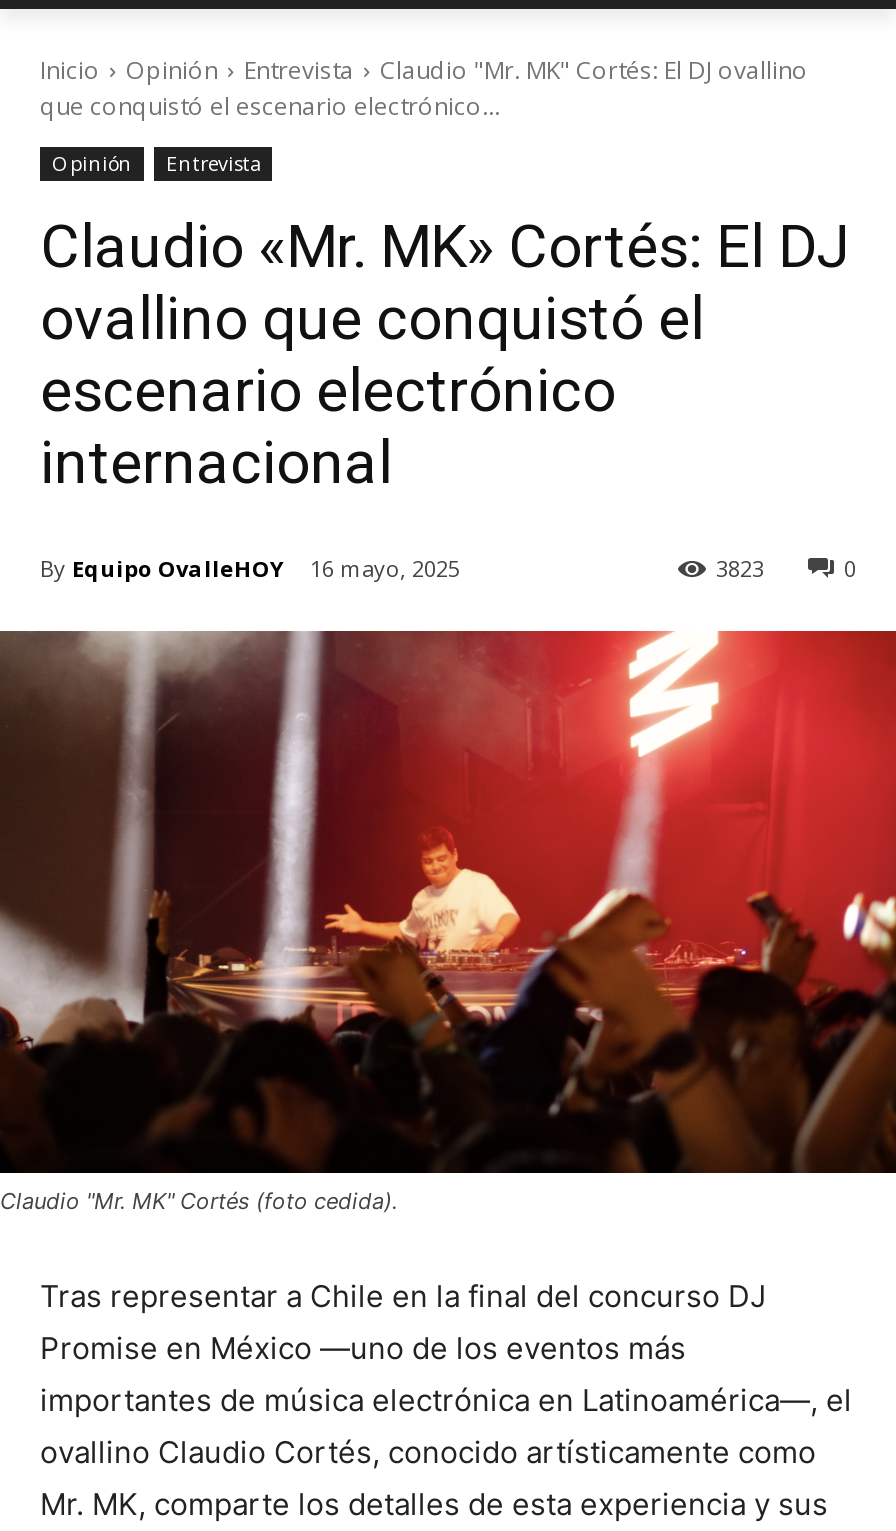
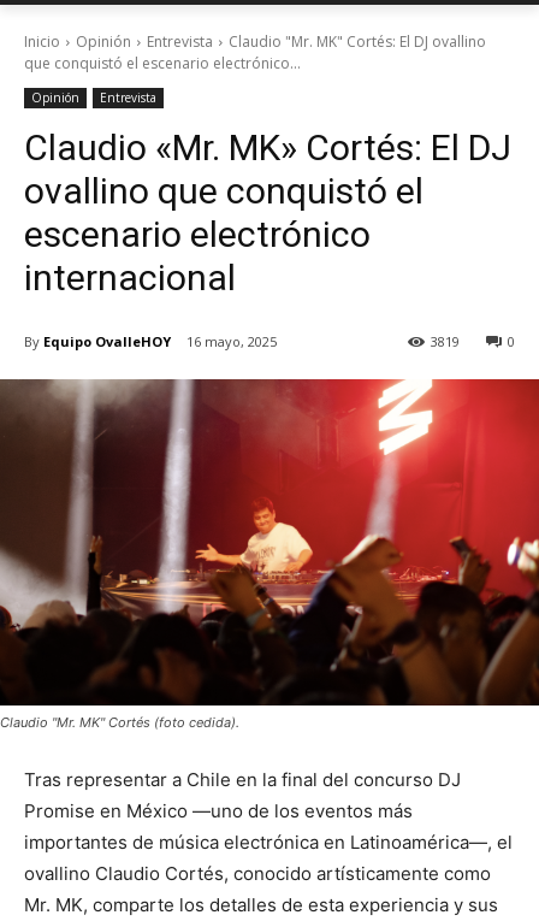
- 3823
+ 3819
